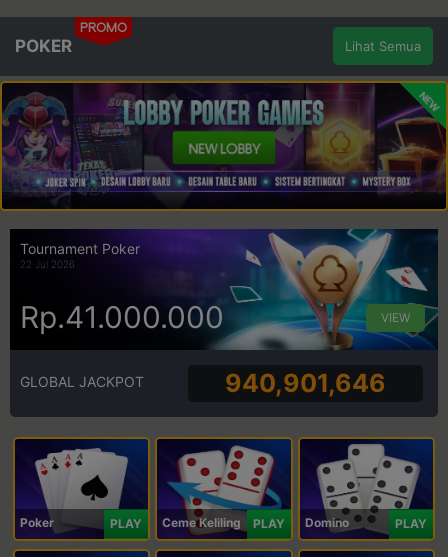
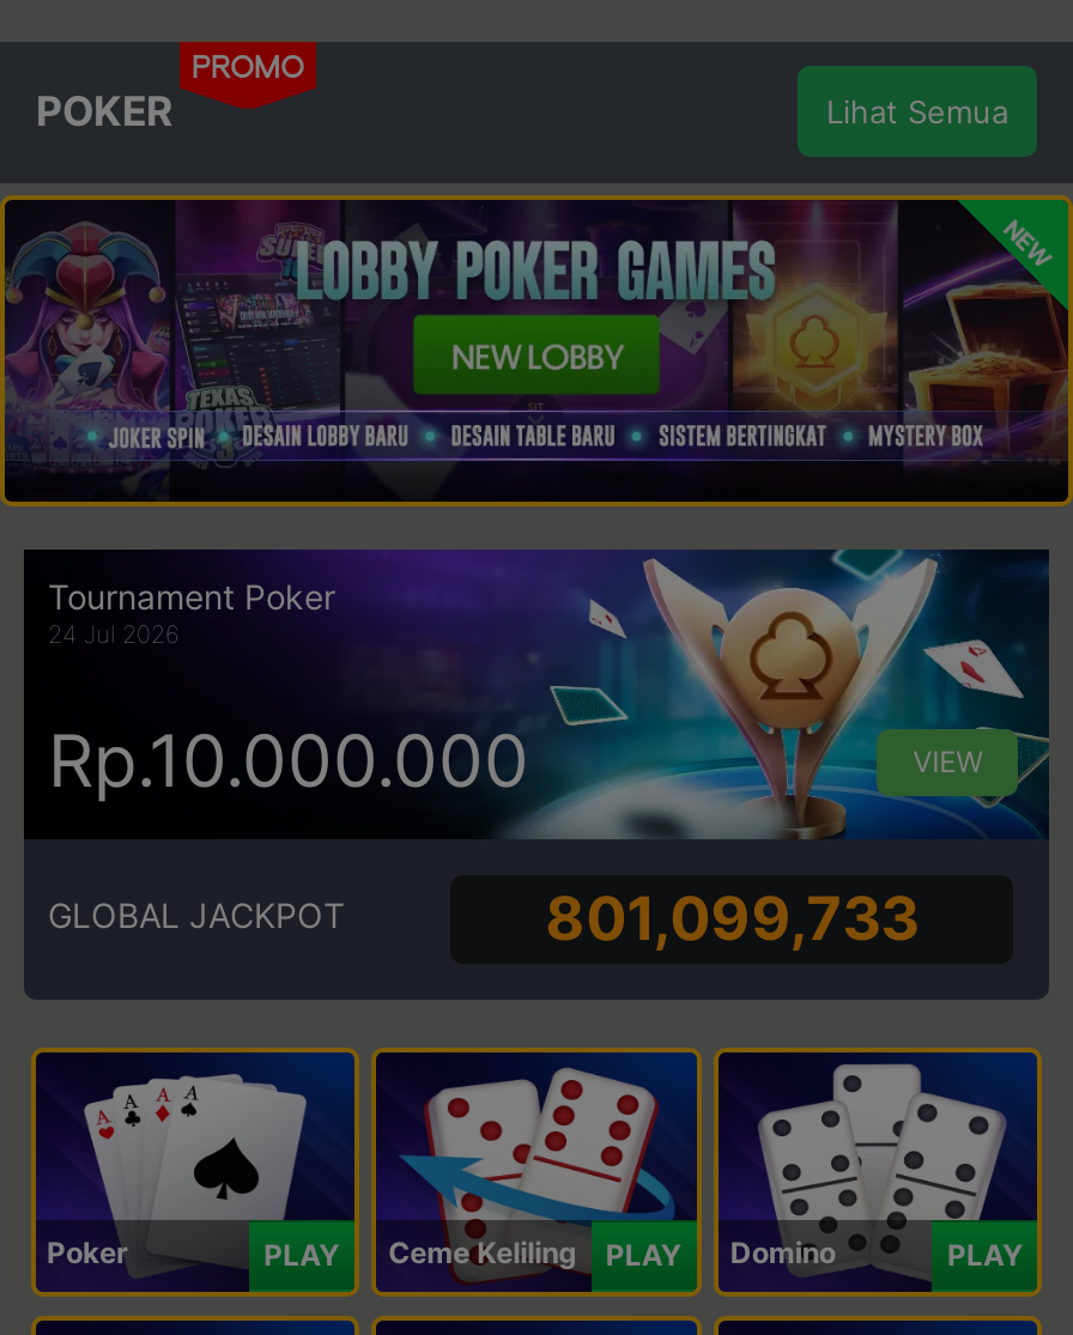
- 22 Jul 2026
+ 24 Jul 2026

- Rp.41.000.000
+ Rp.10.000.000

- 940,901,646
+ 801,099,733
